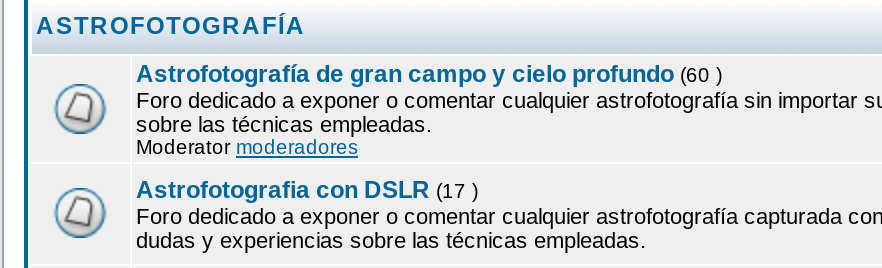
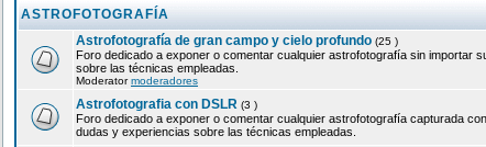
- Astrofotografía de gran campo y cielo profundo (60 )
+ Astrofotografía de gran campo y cielo profundo (25 )

- Astrofotografia con DSLR (17 )
+ Astrofotografia con DSLR (3 )
